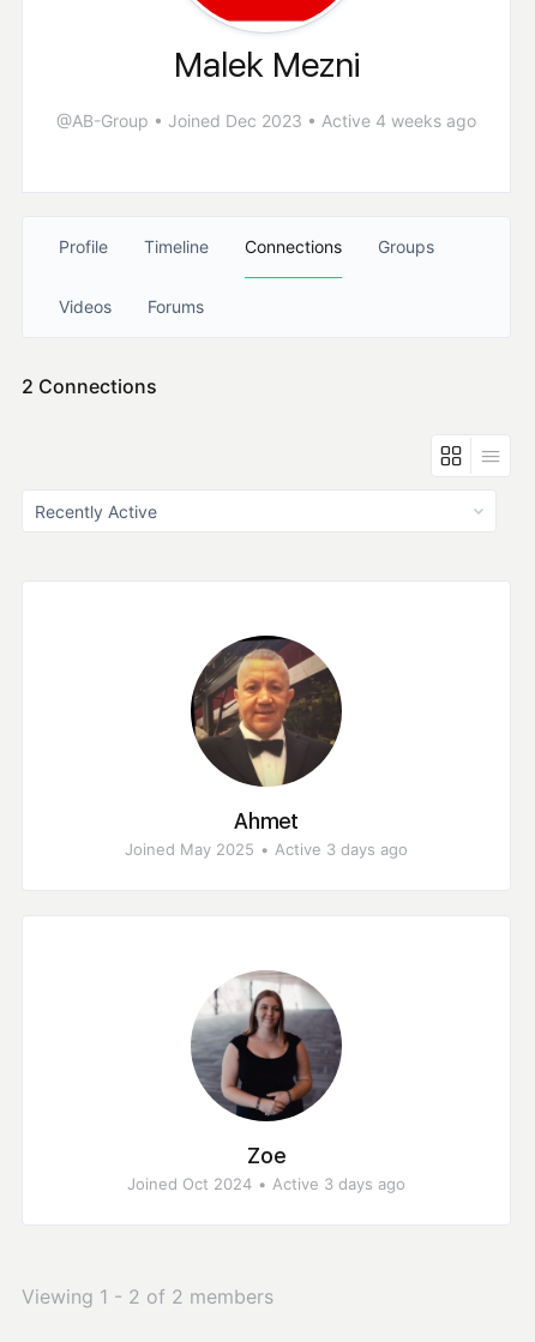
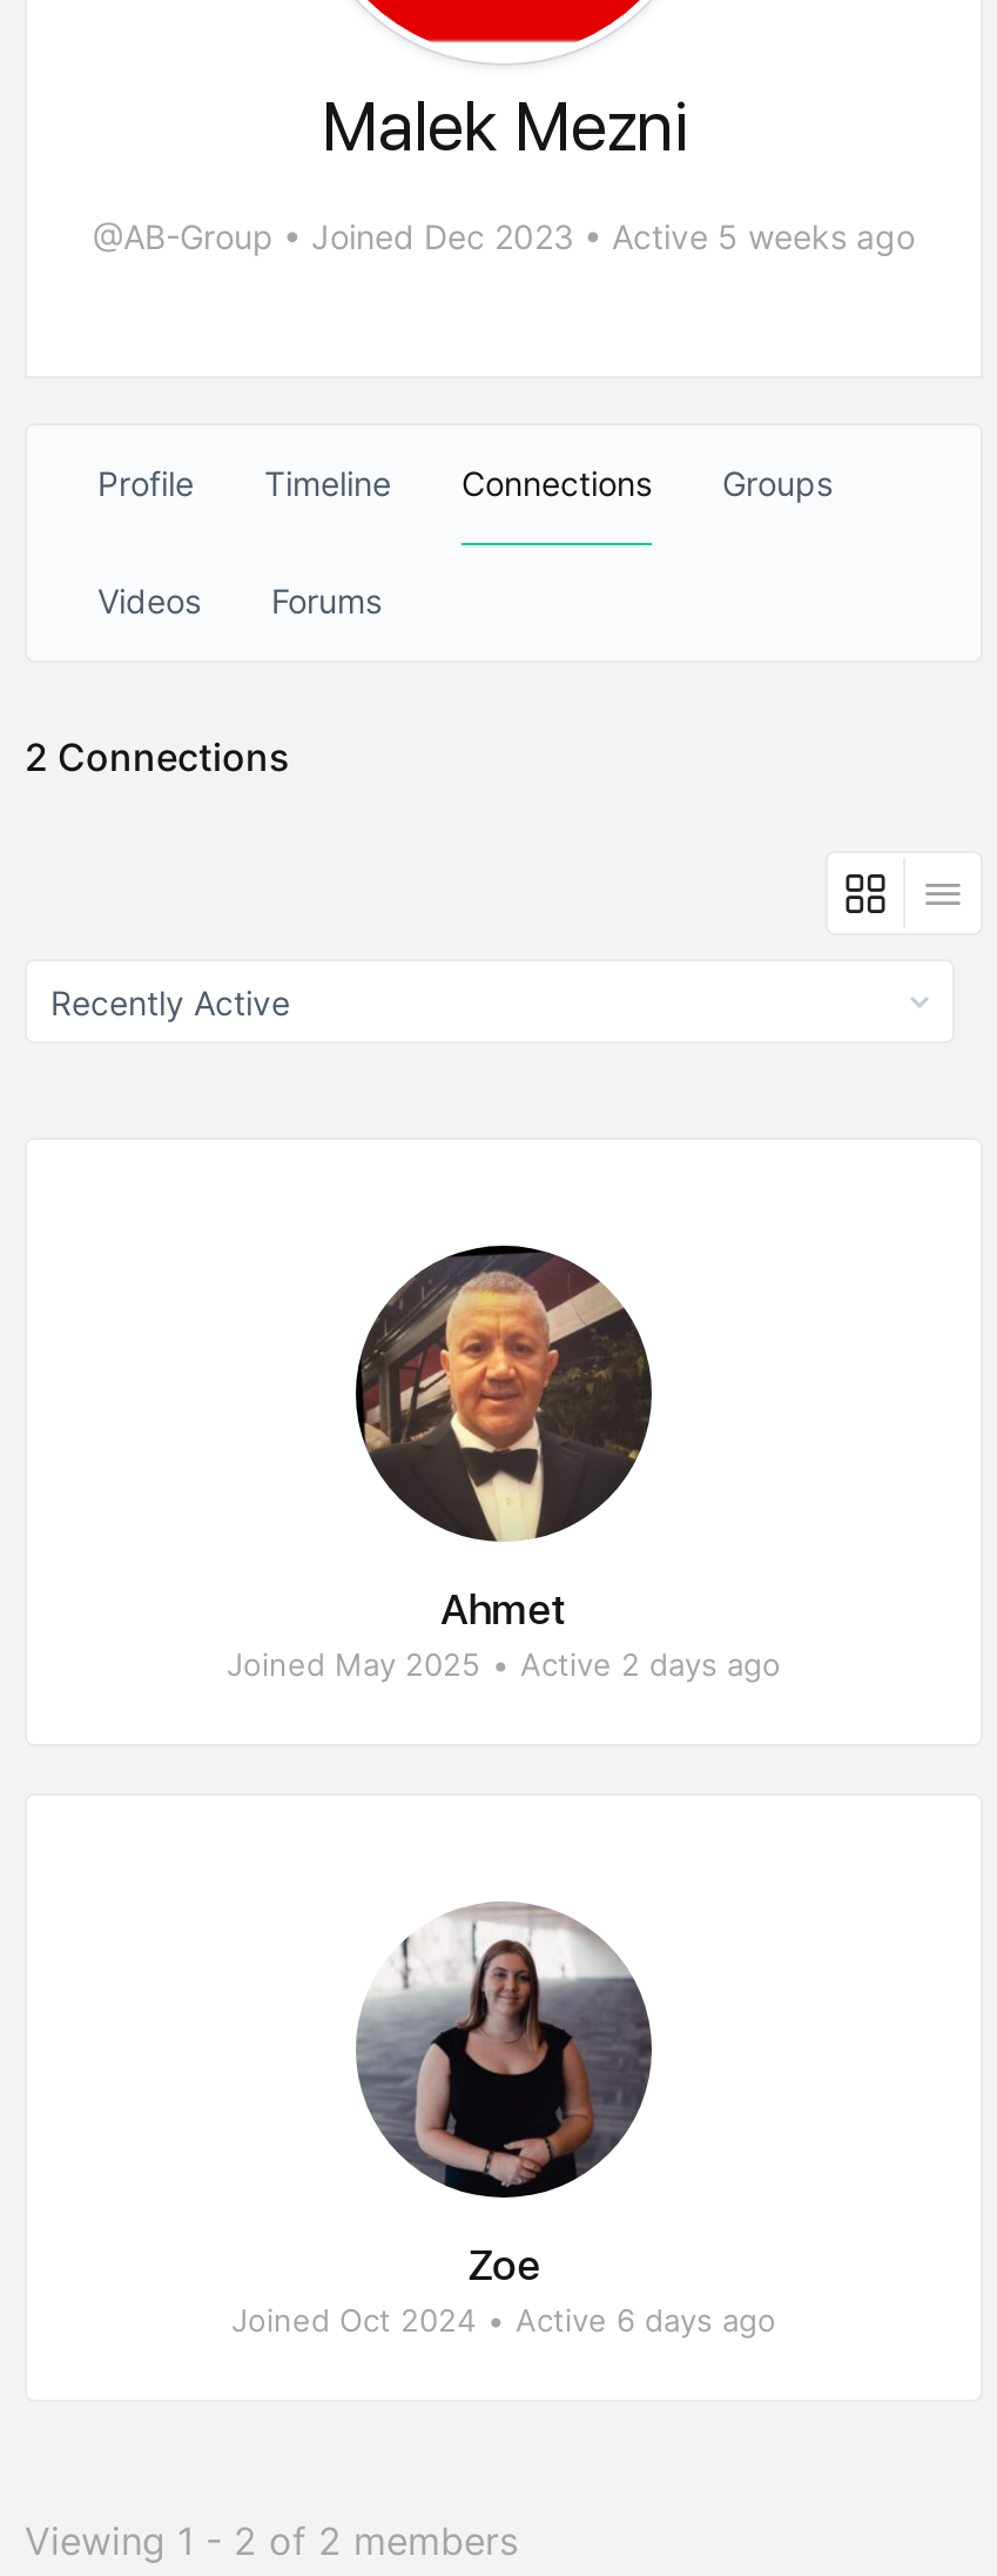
- @AB-Group • Joined Dec 2023 • Active 4 weeks ago
+ @AB-Group • Joined Dec 2023 • Active 5 weeks ago

- Joined May 2025 • Active 3 days ago
+ Joined May 2025 • Active 2 days ago

- Joined Oct 2024 • Active 3 days ago
+ Joined Oct 2024 • Active 6 days ago
